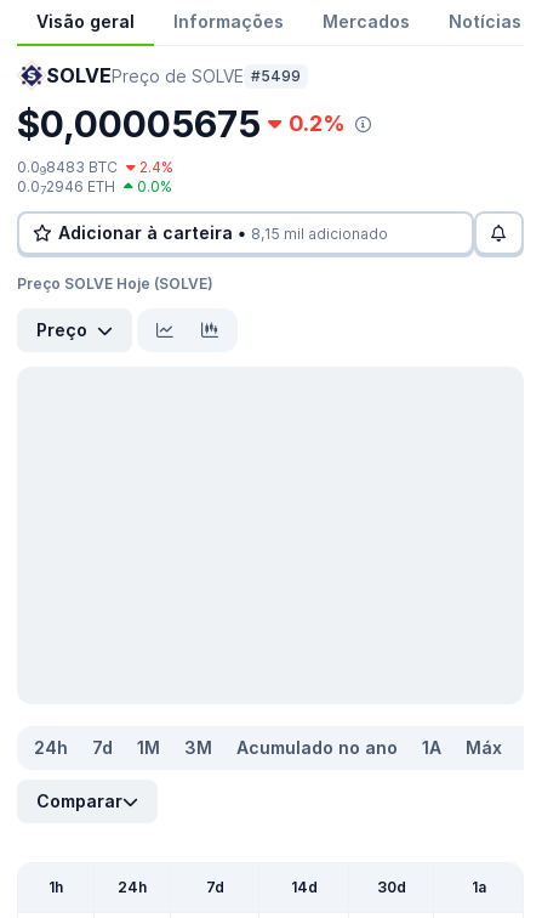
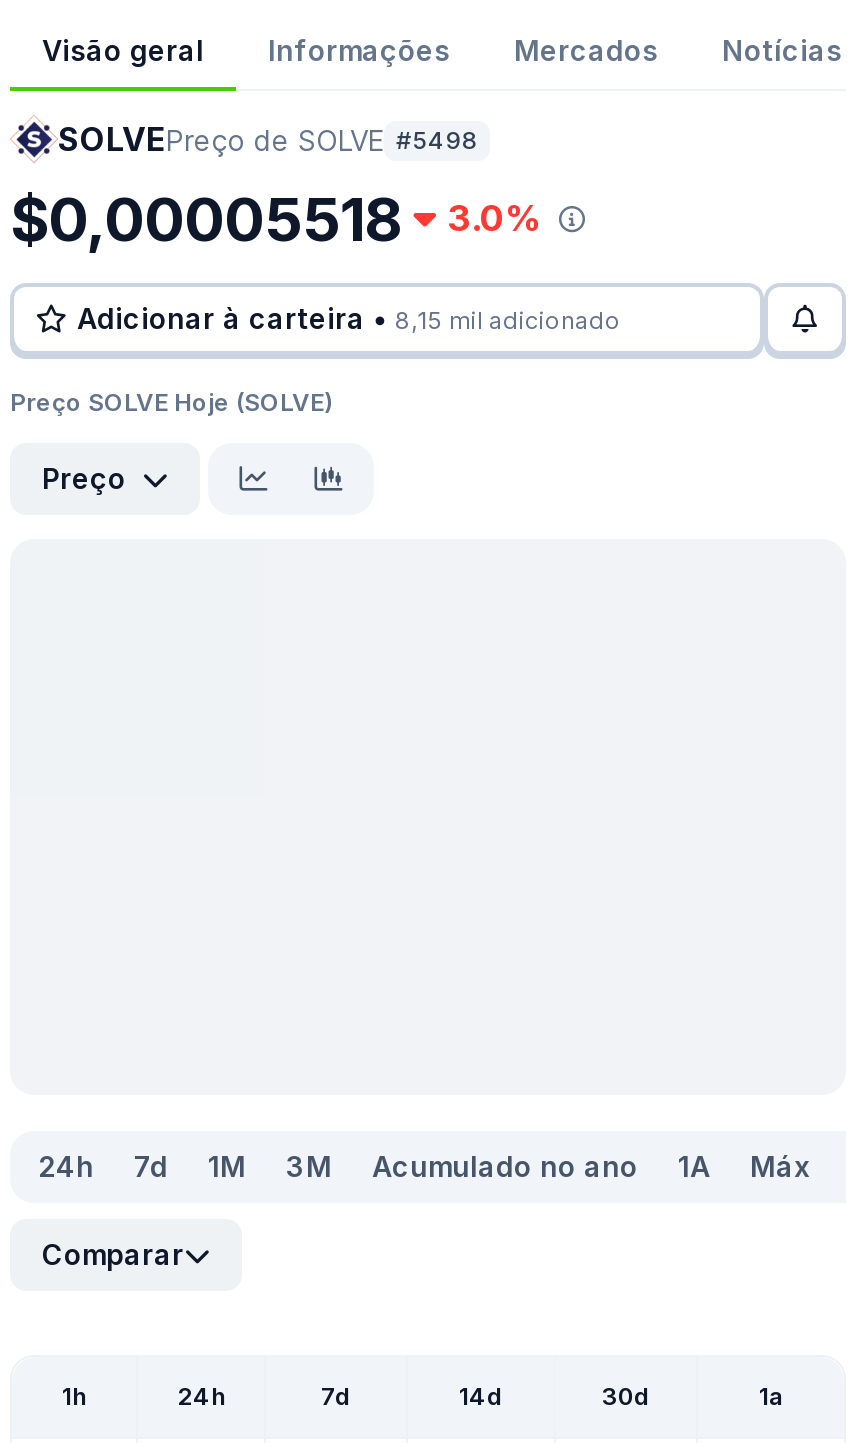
- SOLVEPreço de SOLVE #5499
- $0,00005675
- 0.2%
- 0.098483 BTC
- 2.4%
- 0.072946 ETH
- 0.0%
+ SOLVEPreço de SOLVE #5498
+ $0,00005518
+ 3.0%
